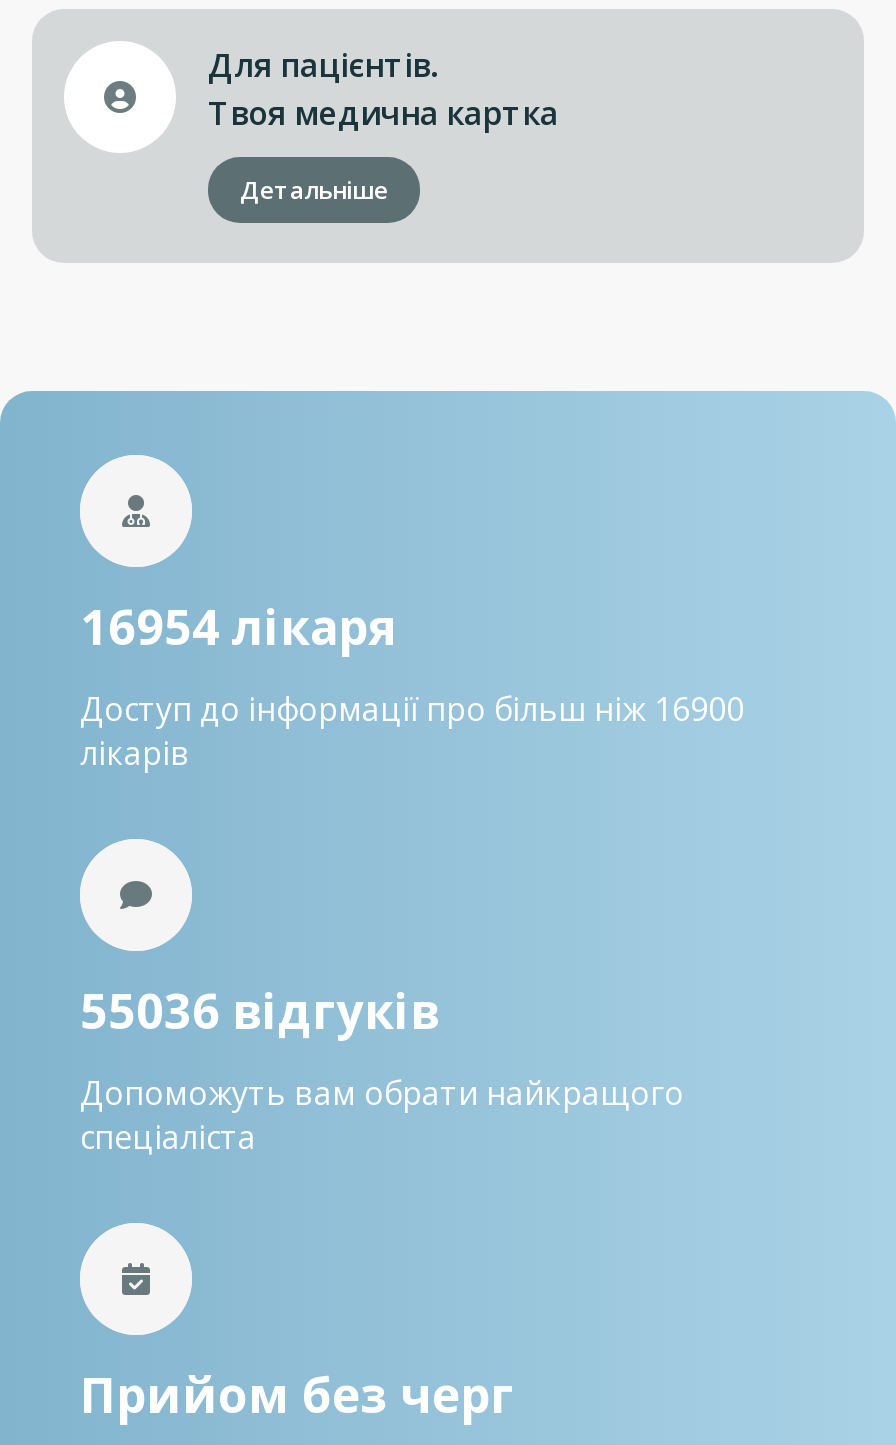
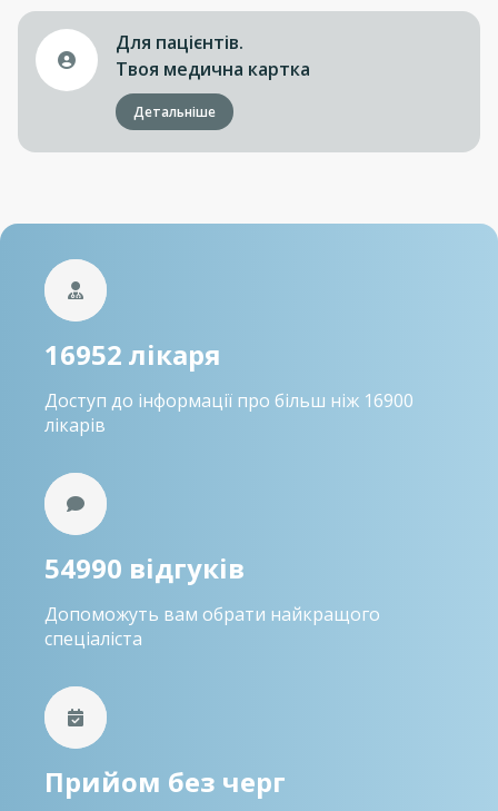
- 16954 лікаря
+ 16952 лікаря

- 55036 відгуків
+ 54990 відгуків
